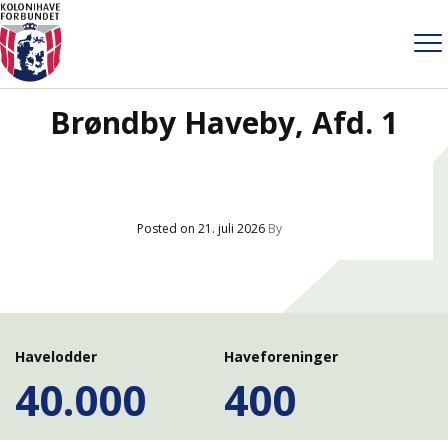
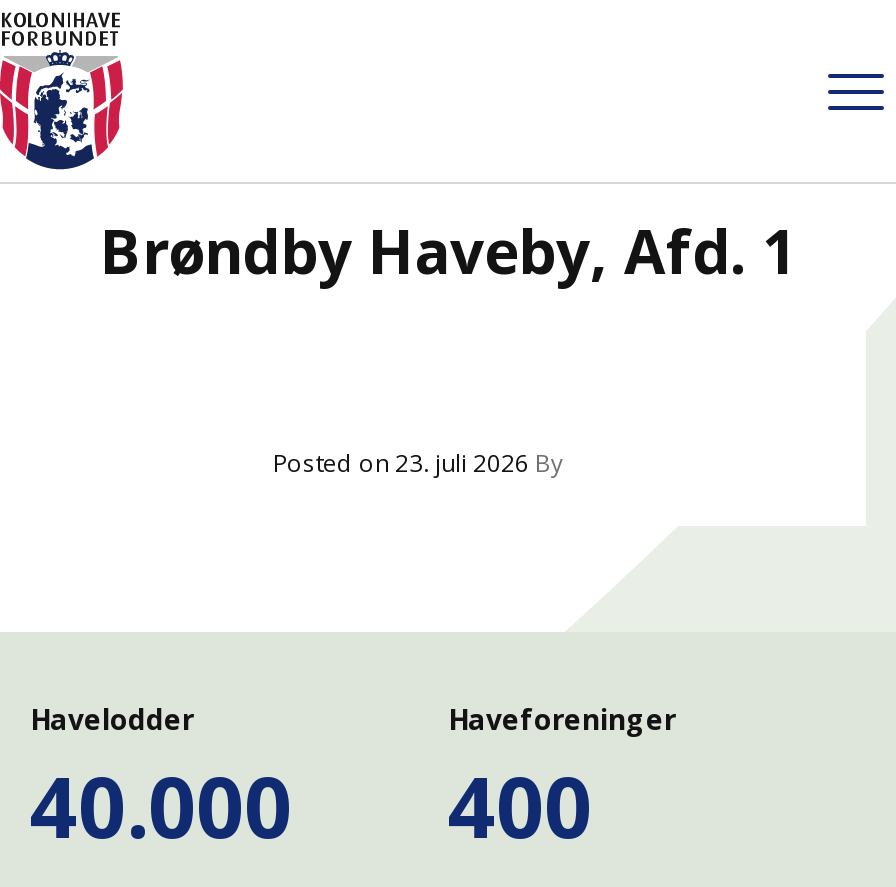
- Posted on 21. juli 2026 By
+ Posted on 23. juli 2026 By
